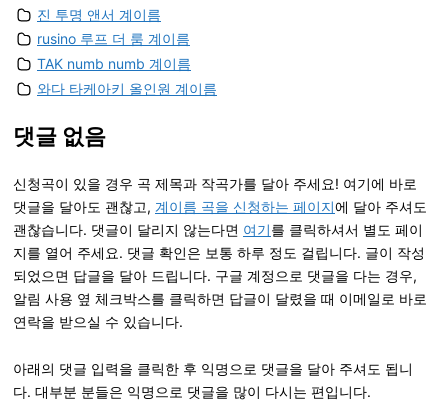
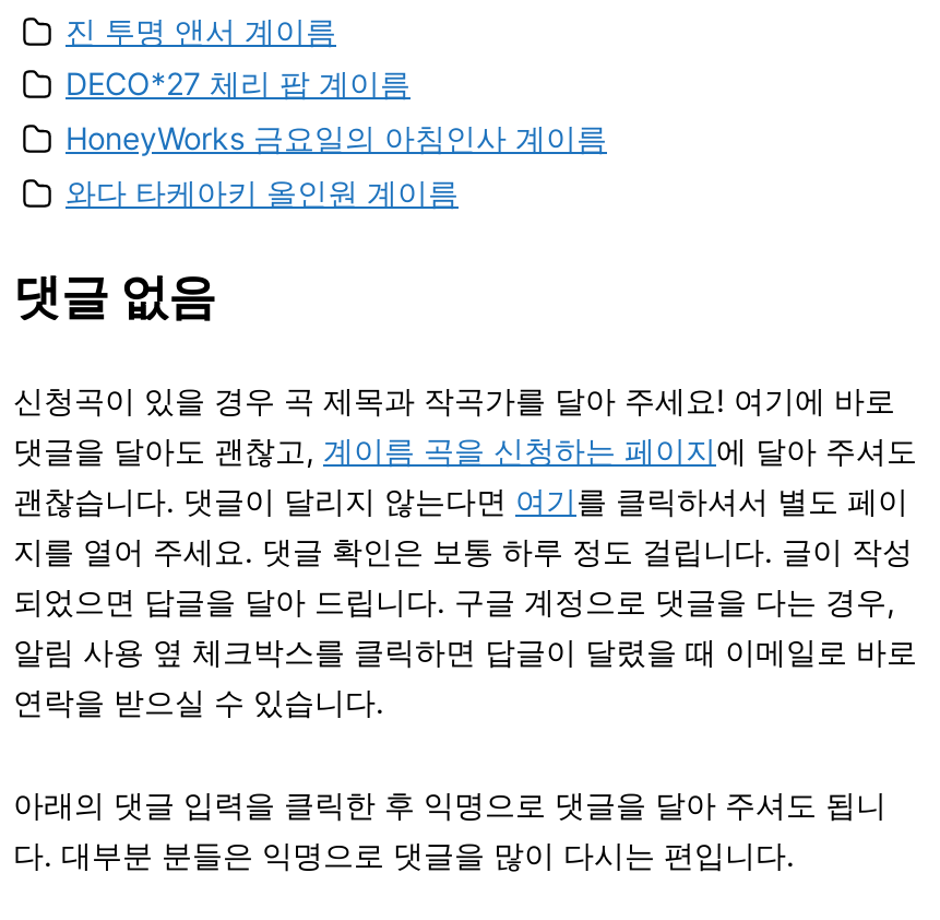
- rusino 루프 더 룸 계이름
- TAK numb numb 계이름
+ DECO*27 체리 팝 계이름
+ HoneyWorks 금요일의 아침인사 계이름
